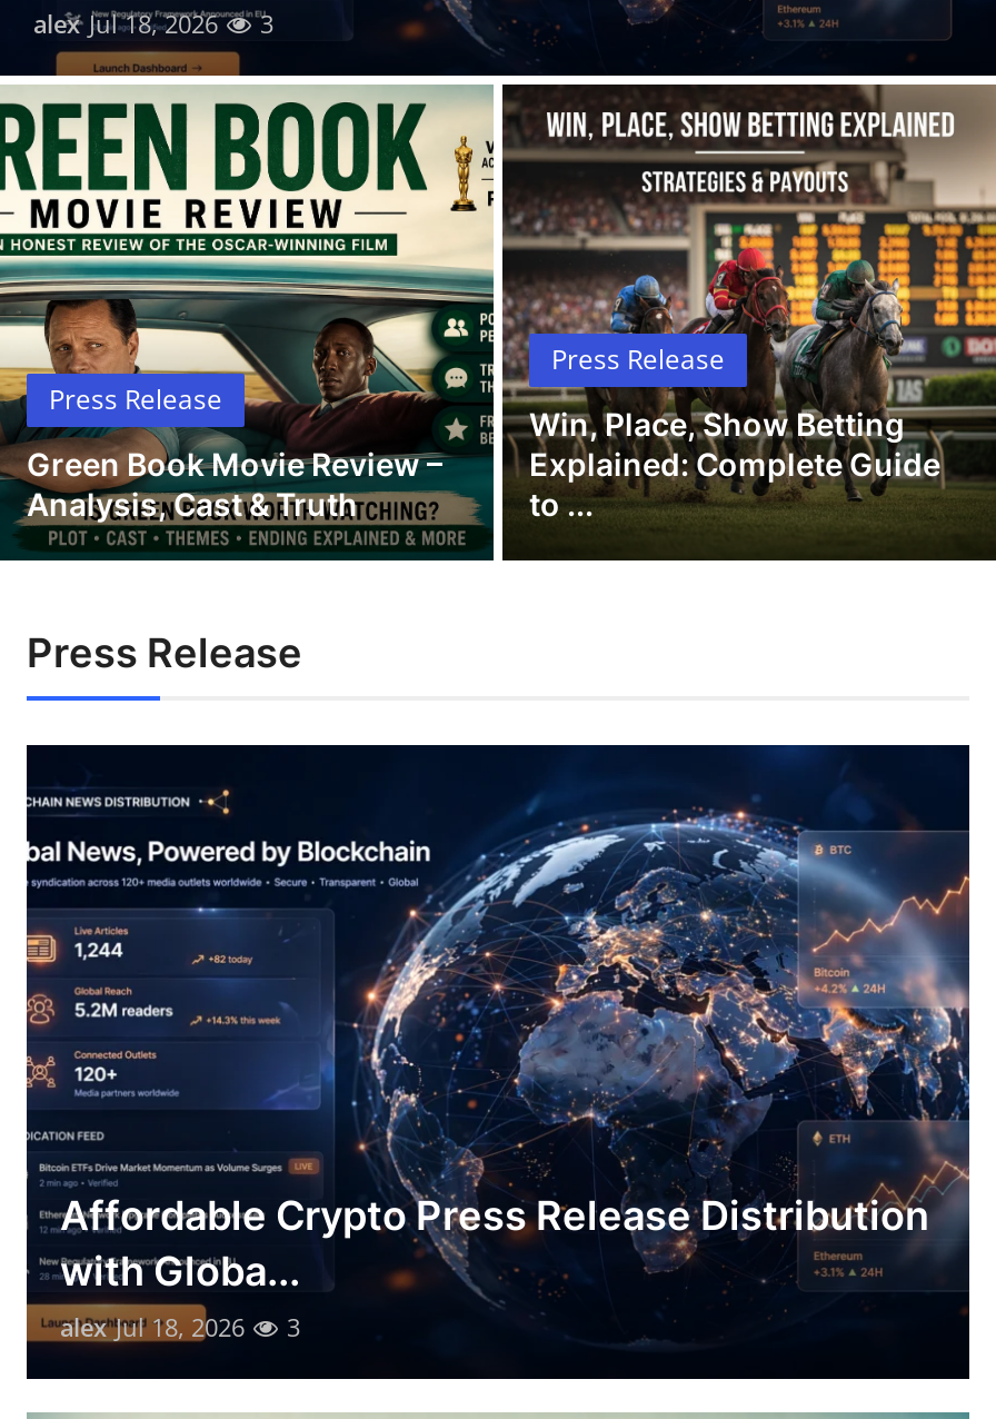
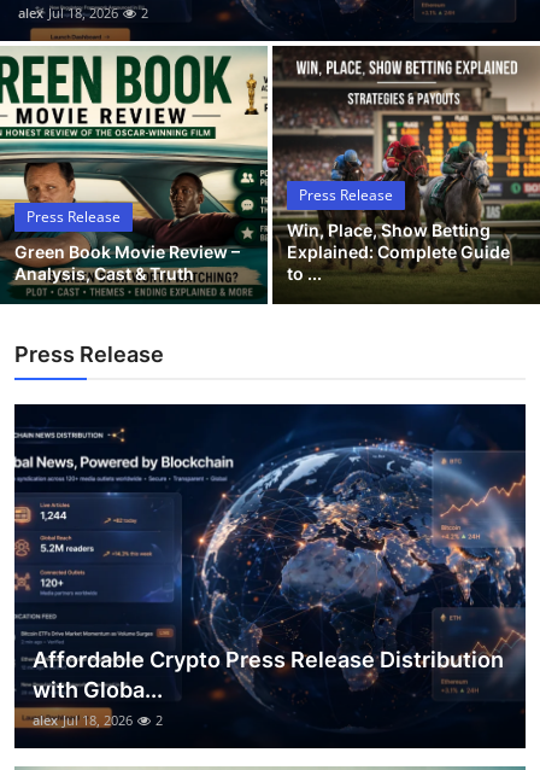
- 3
+ 2

- 3
+ 2
